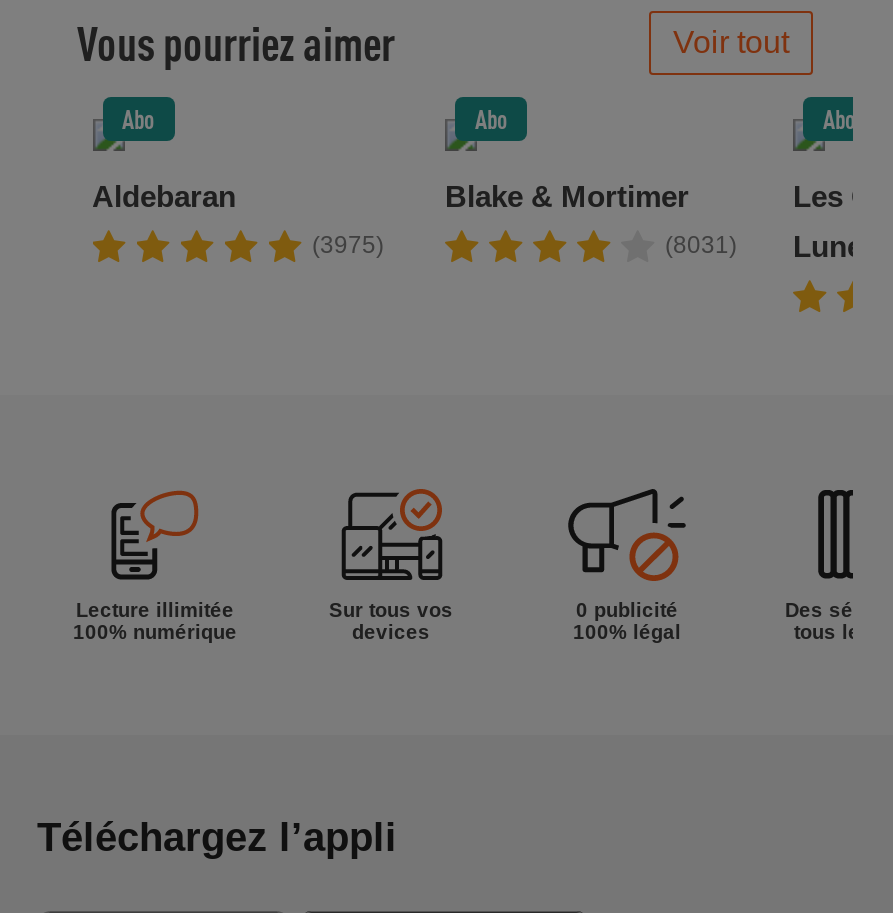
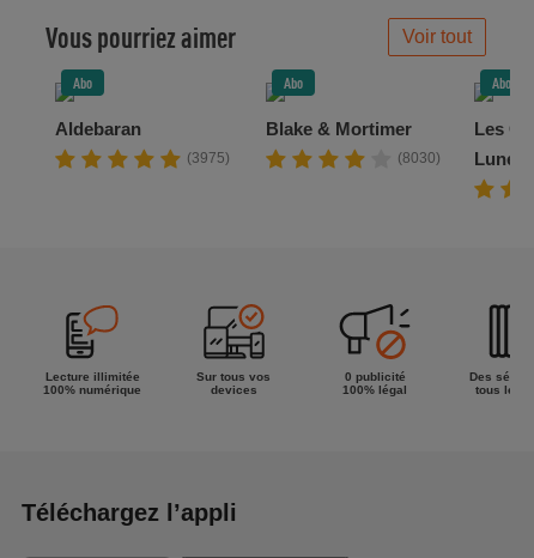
- (8031)
+ (8030)
